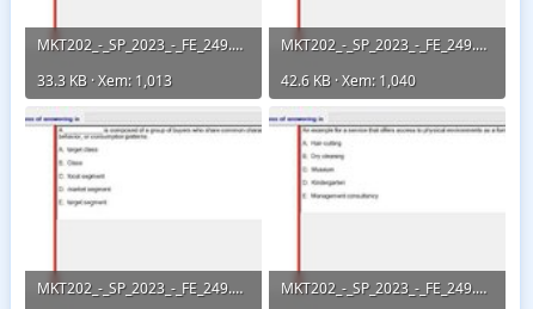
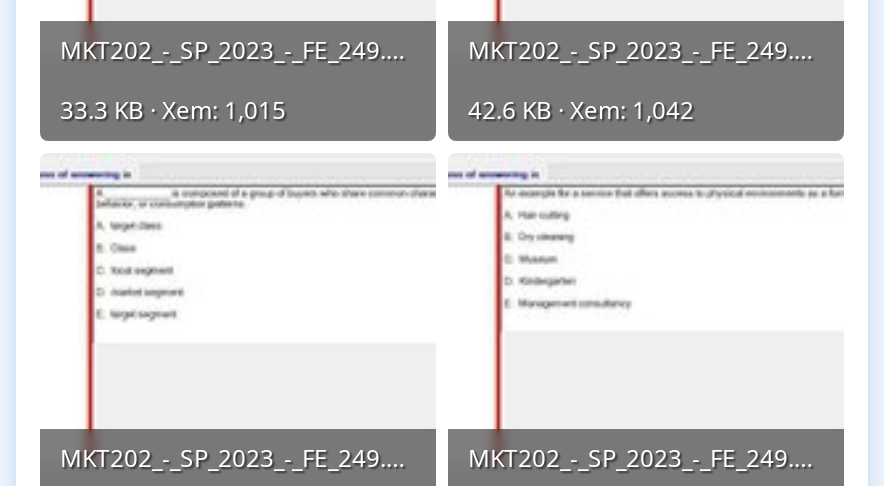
- 33.3 KB · Xem: 1,013
+ 33.3 KB · Xem: 1,015

- 42.6 KB · Xem: 1,040
+ 42.6 KB · Xem: 1,042
